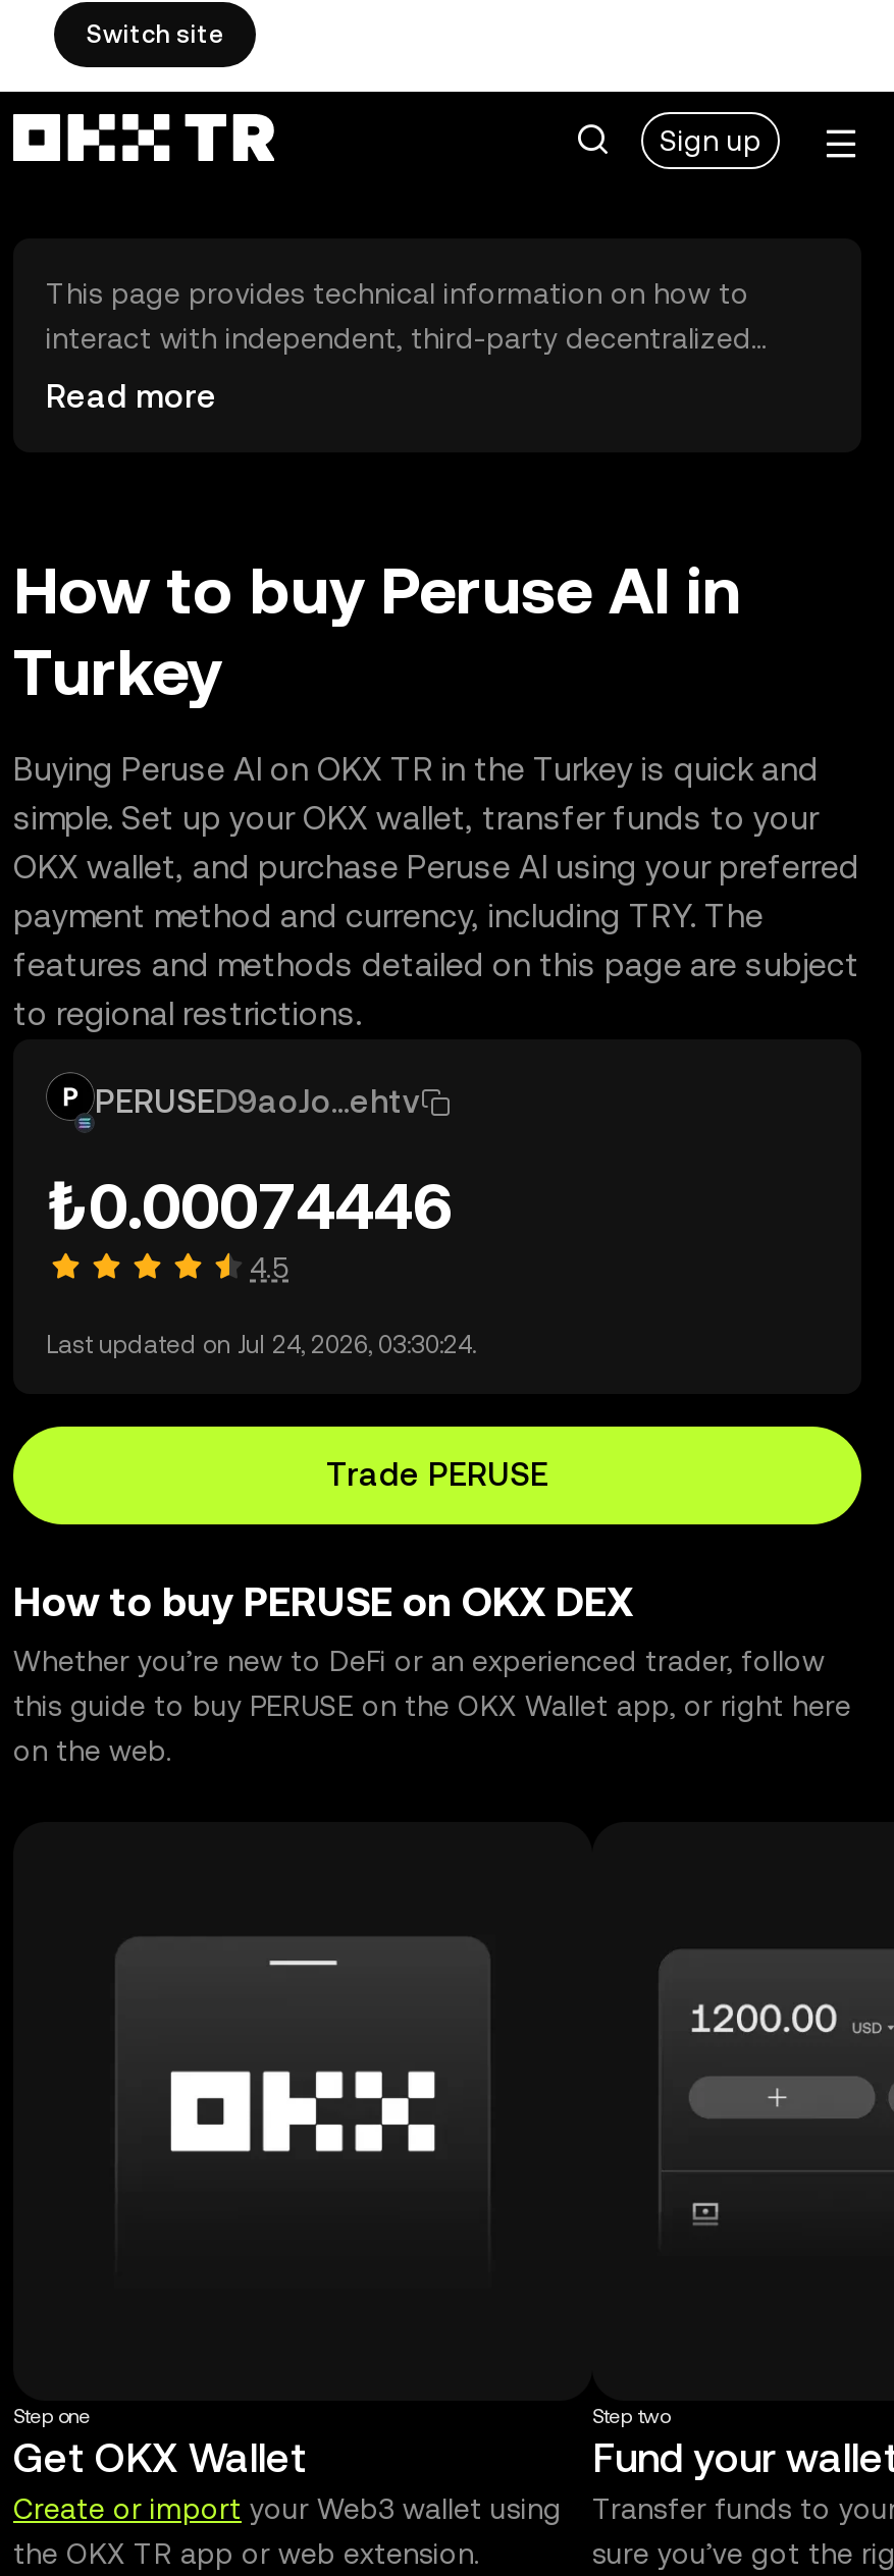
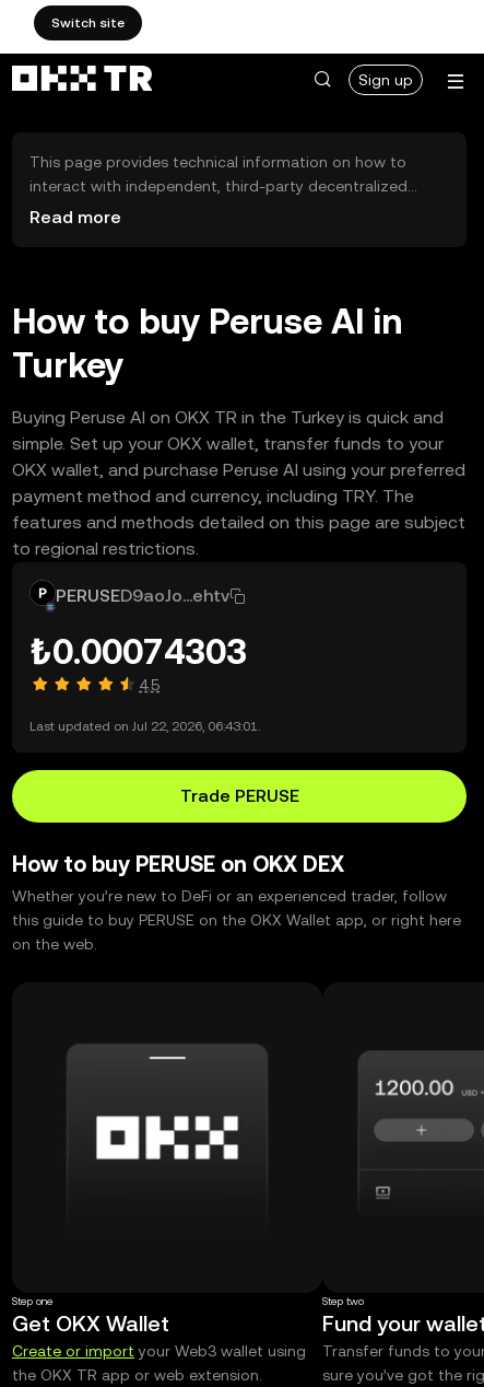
- ₺0.00074446
+ ₺0.00074303

- Last updated on Jul 24, 2026, 03:30:24.
+ Last updated on Jul 22, 2026, 06:43:01.
